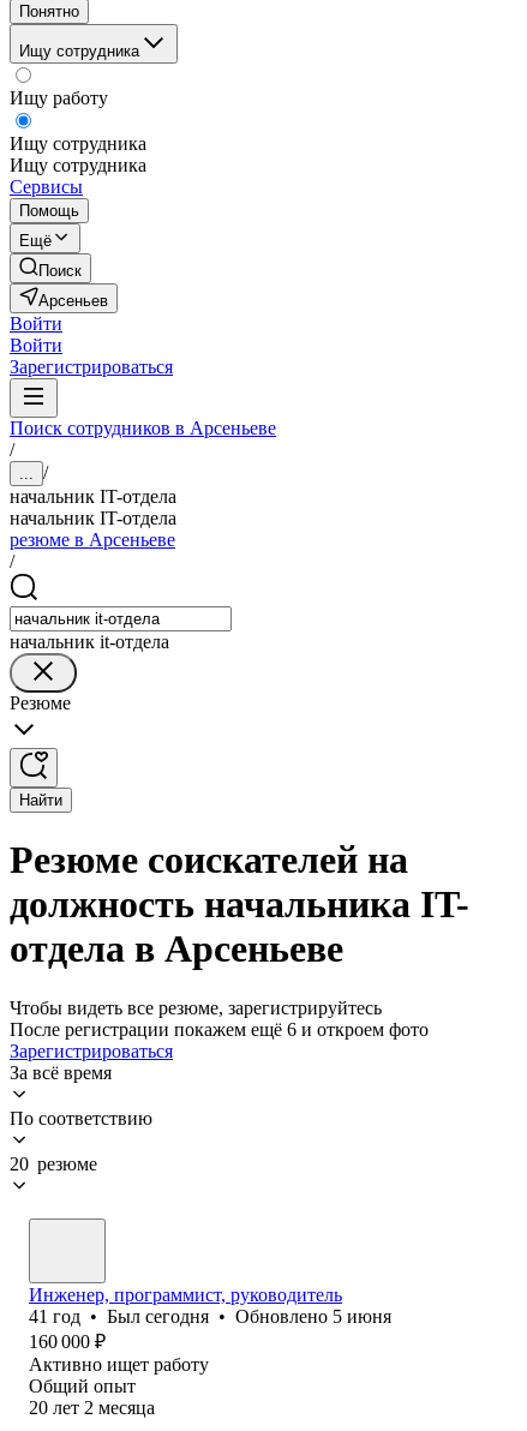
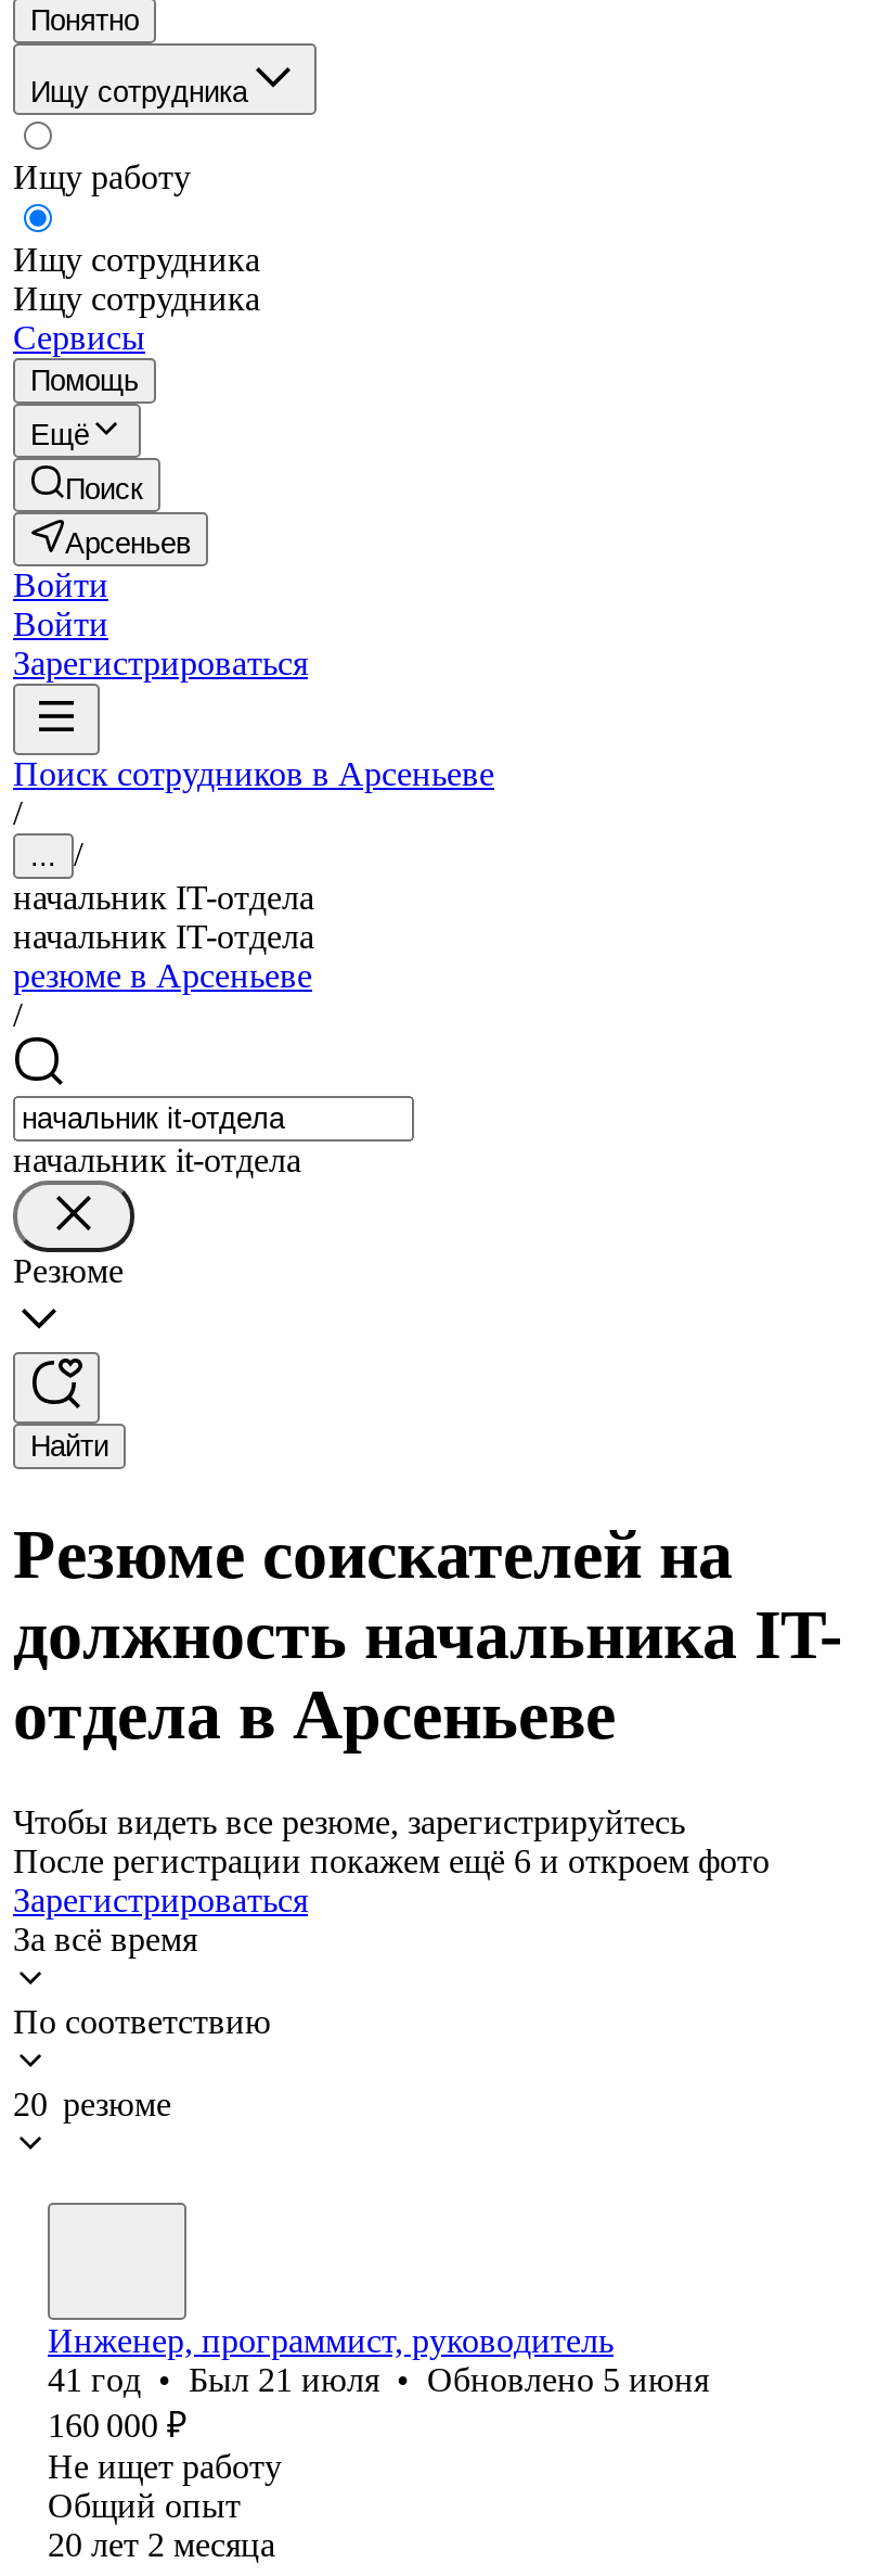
- 41 год • Был сегодня • Обновлено 5 июня
+ 41 год • Был 21 июля • Обновлено 5 июня

- Активно ищет работу
+ Не ищет работу
